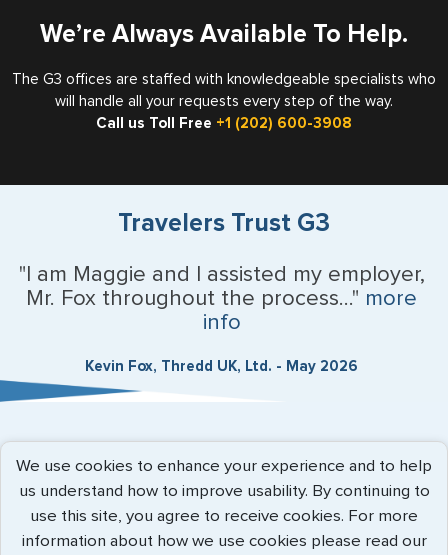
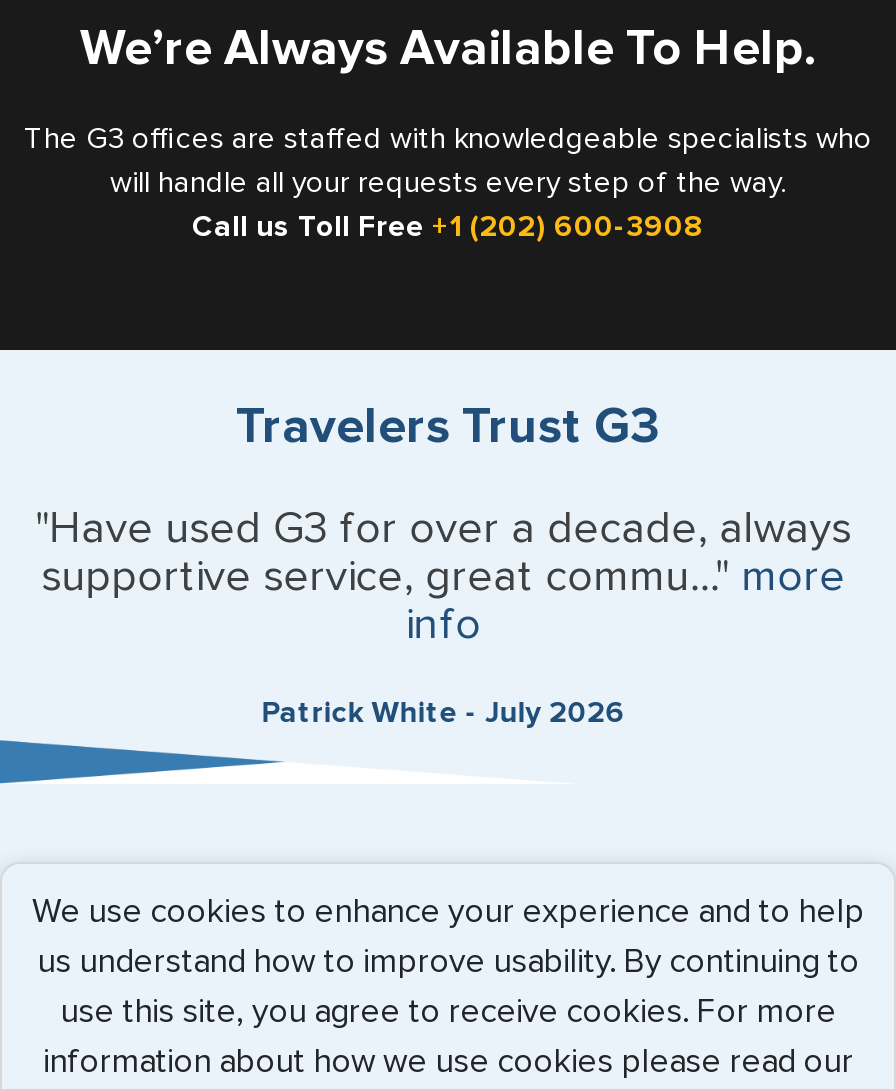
- "I am Maggie and I assisted my employer,
- Mr. Fox throughout the process..." more
+ "Have used G3 for over a decade, always
+ supportive service, great commu..." more

- Kevin Fox, Thredd UK, Ltd. - May 2026
+ Patrick White - July 2026
